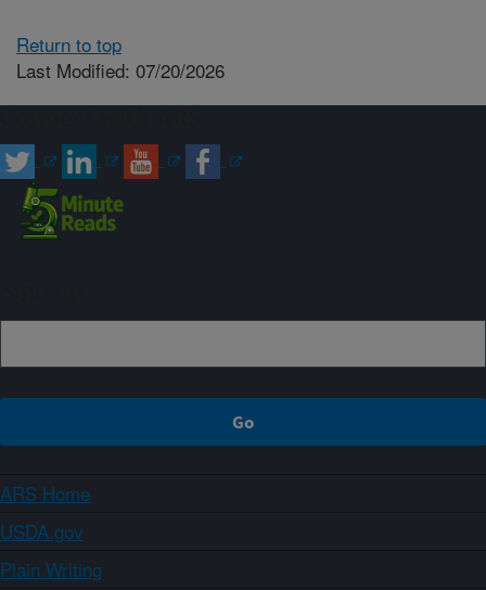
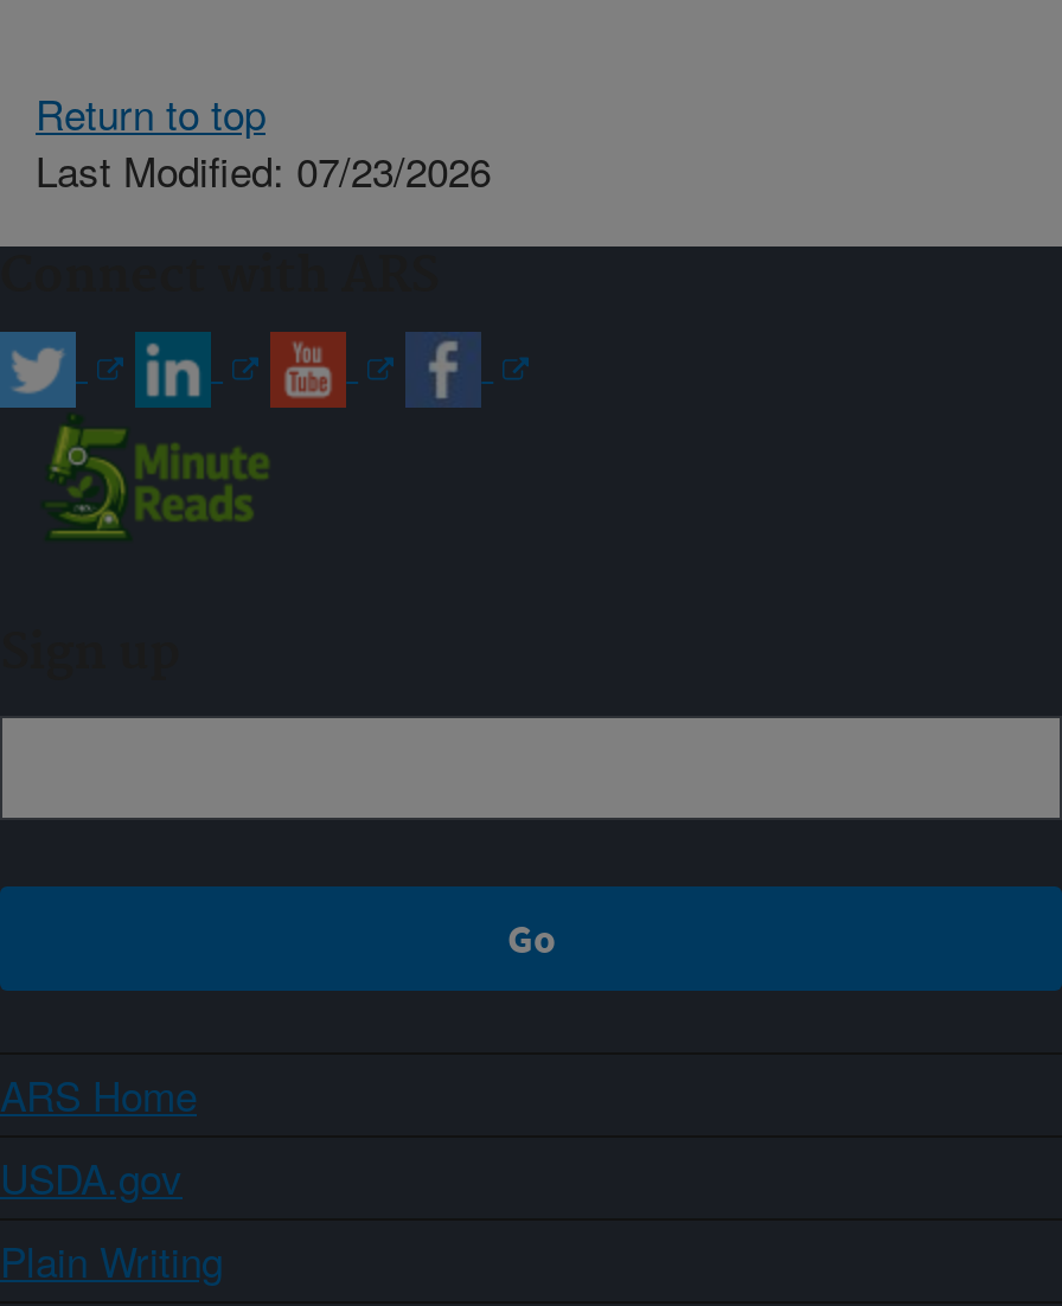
- Last Modified: 07/20/2026
+ Last Modified: 07/23/2026
